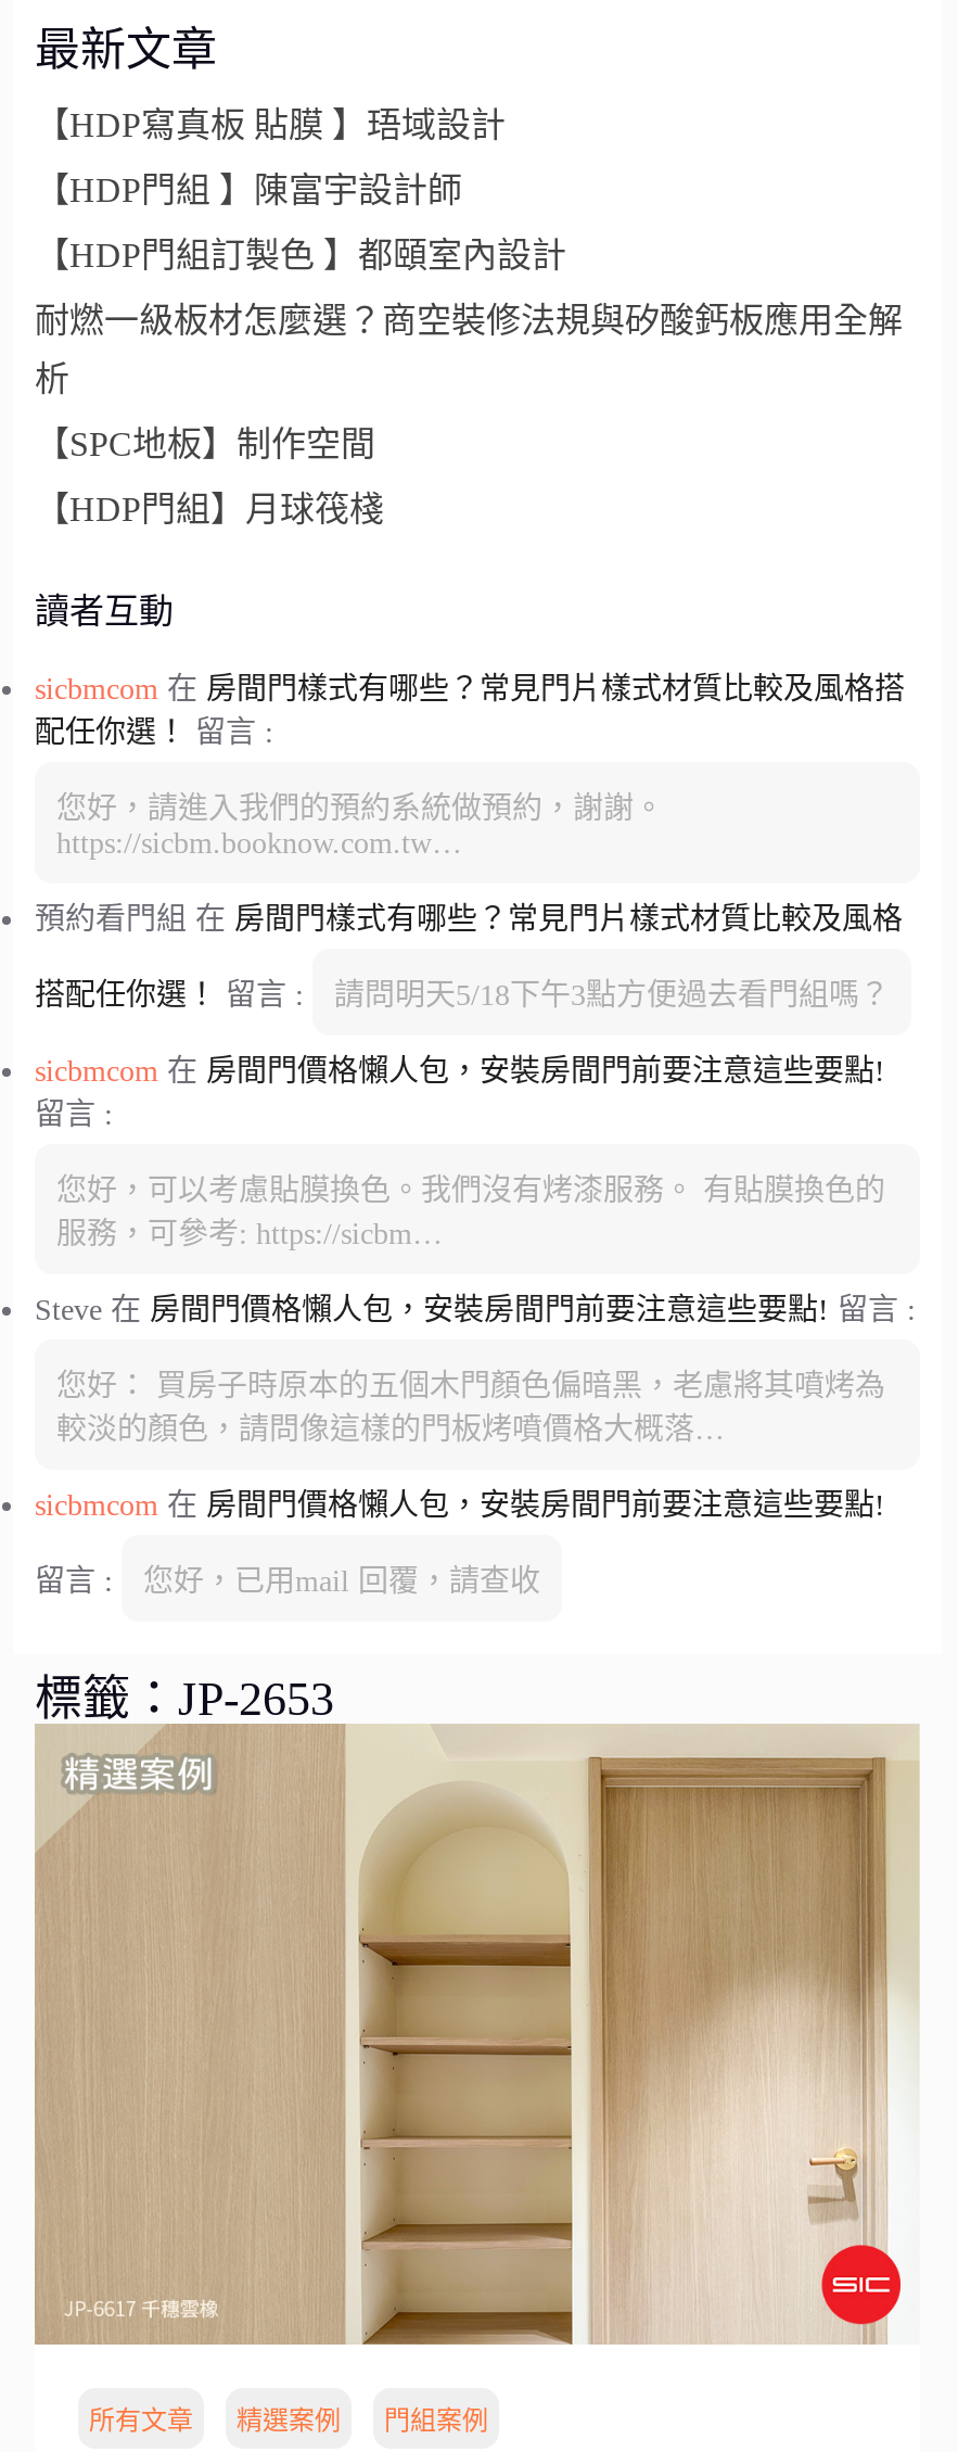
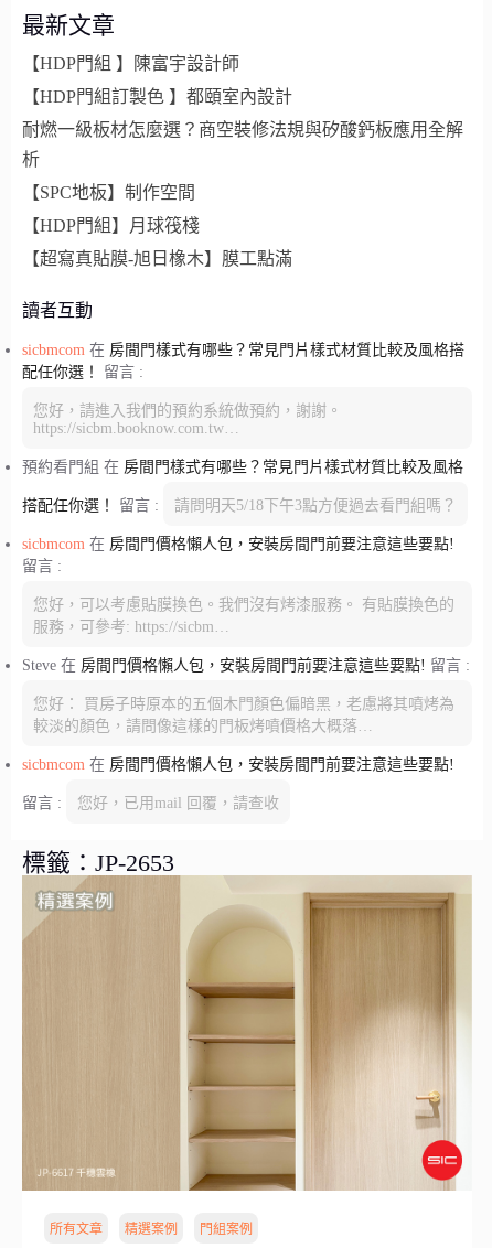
- 【HDP寫真板 貼膜 】珸域設計

moved up: 【HDP門組 】陳富宇設計師 | 【HDP門組訂製色 】都頤室內設計 | 耐燃一級板材怎麼選？商空裝修法規與矽酸鈣板應用全解 | 析 | 【SPC地板】制作空間 | 【HDP門組】月球筏棧

+ 【超寫真貼膜-旭日橡木】膜工點滿
